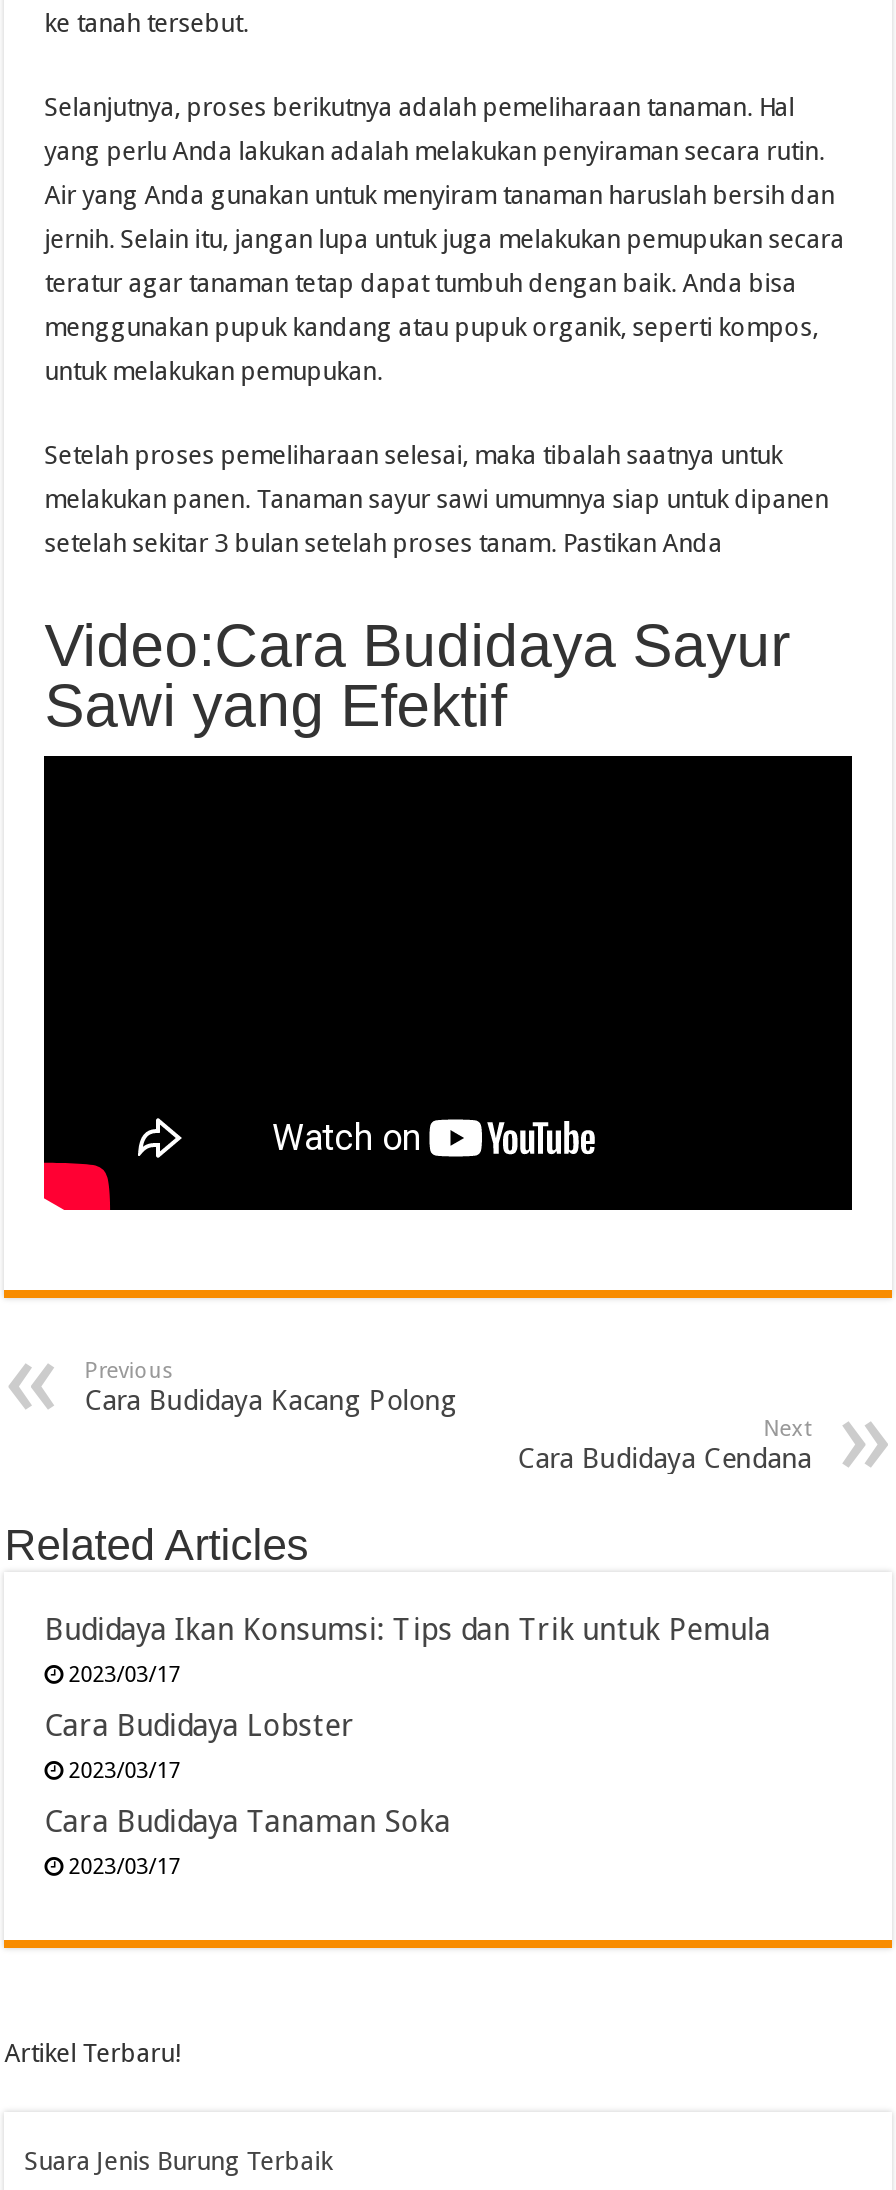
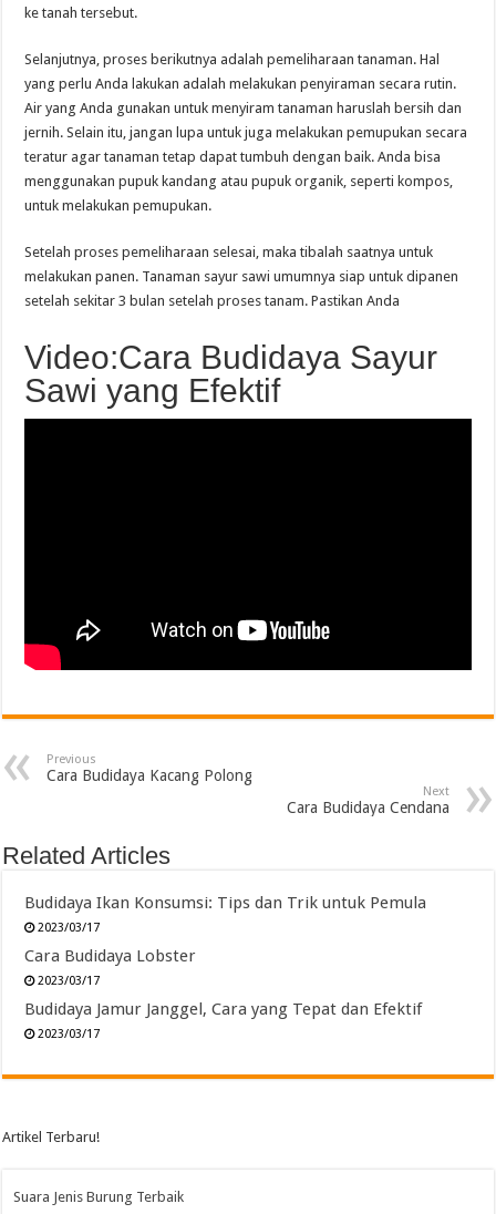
- Cara Budidaya Tanaman Soka
+ Budidaya Jamur Janggel, Cara yang Tepat dan Efektif
